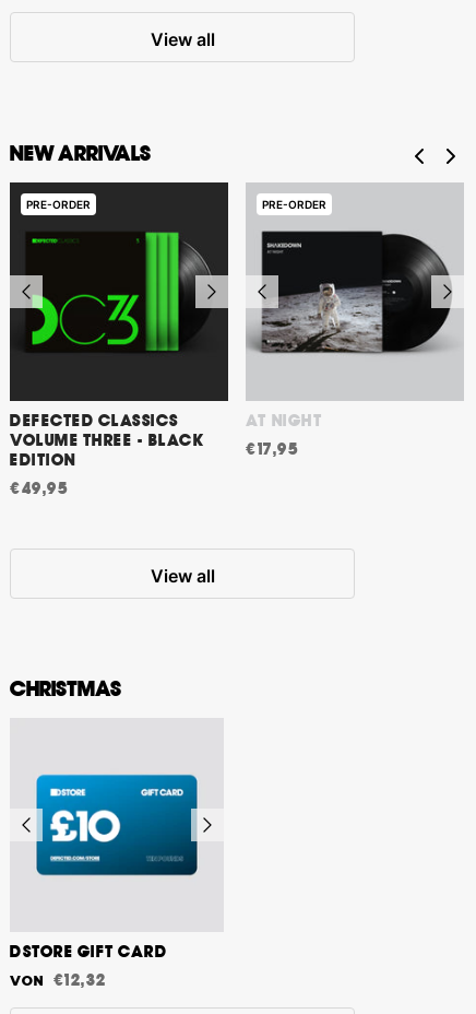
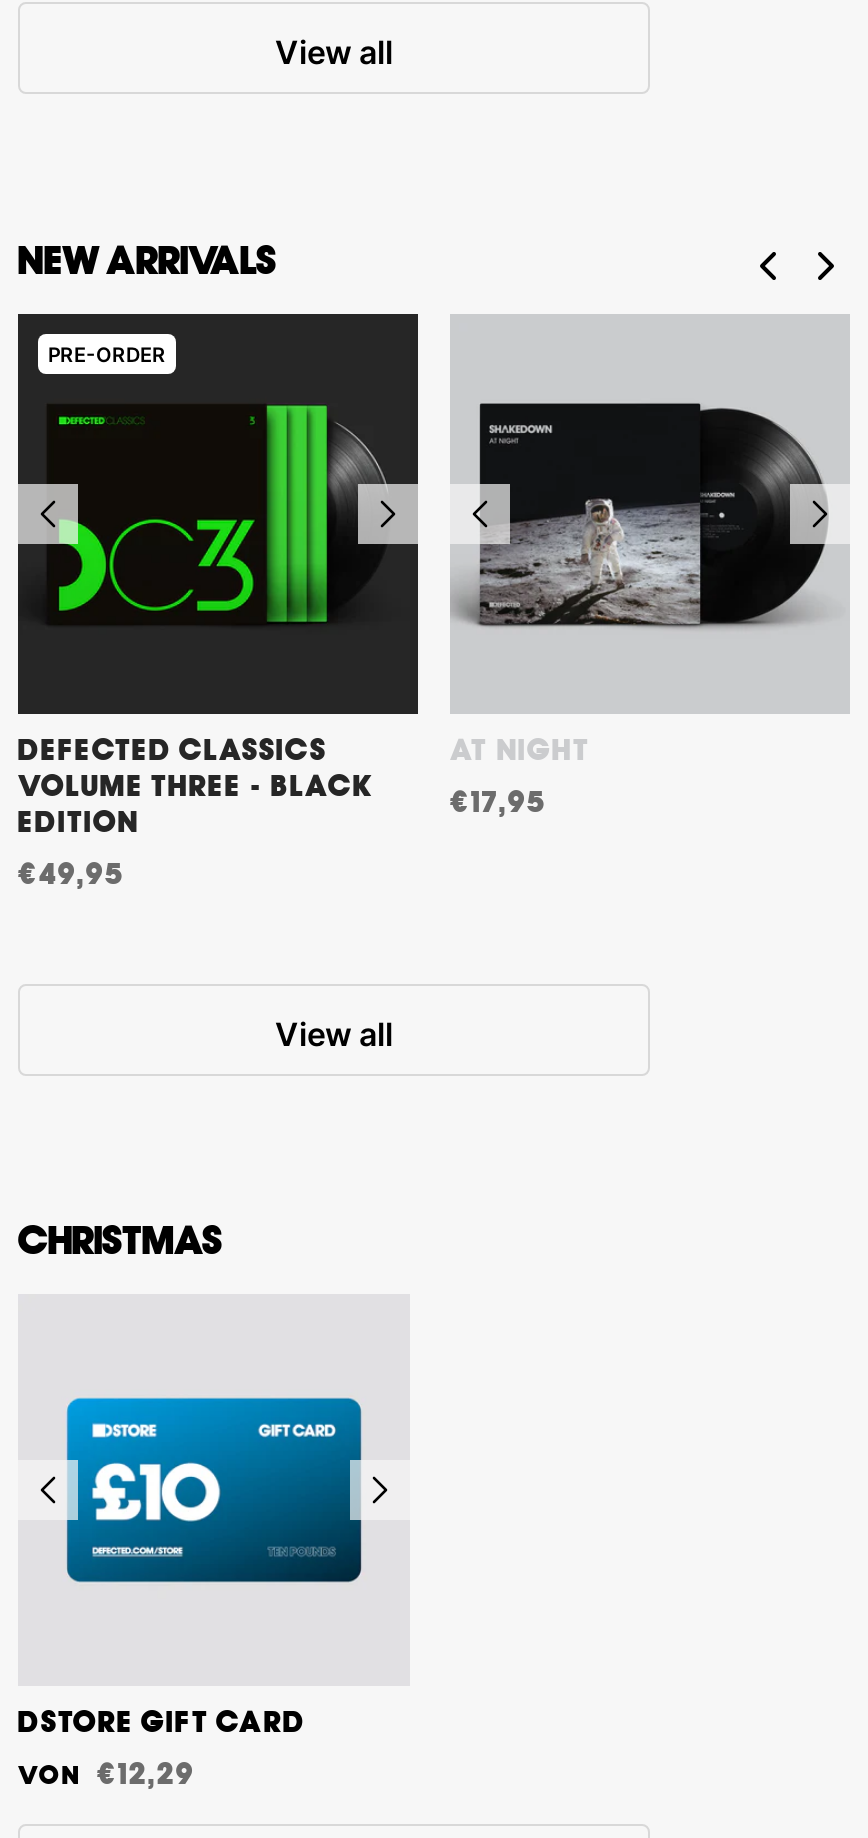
- PRE-ORDER

- Von €12,32
+ Von €12,29
